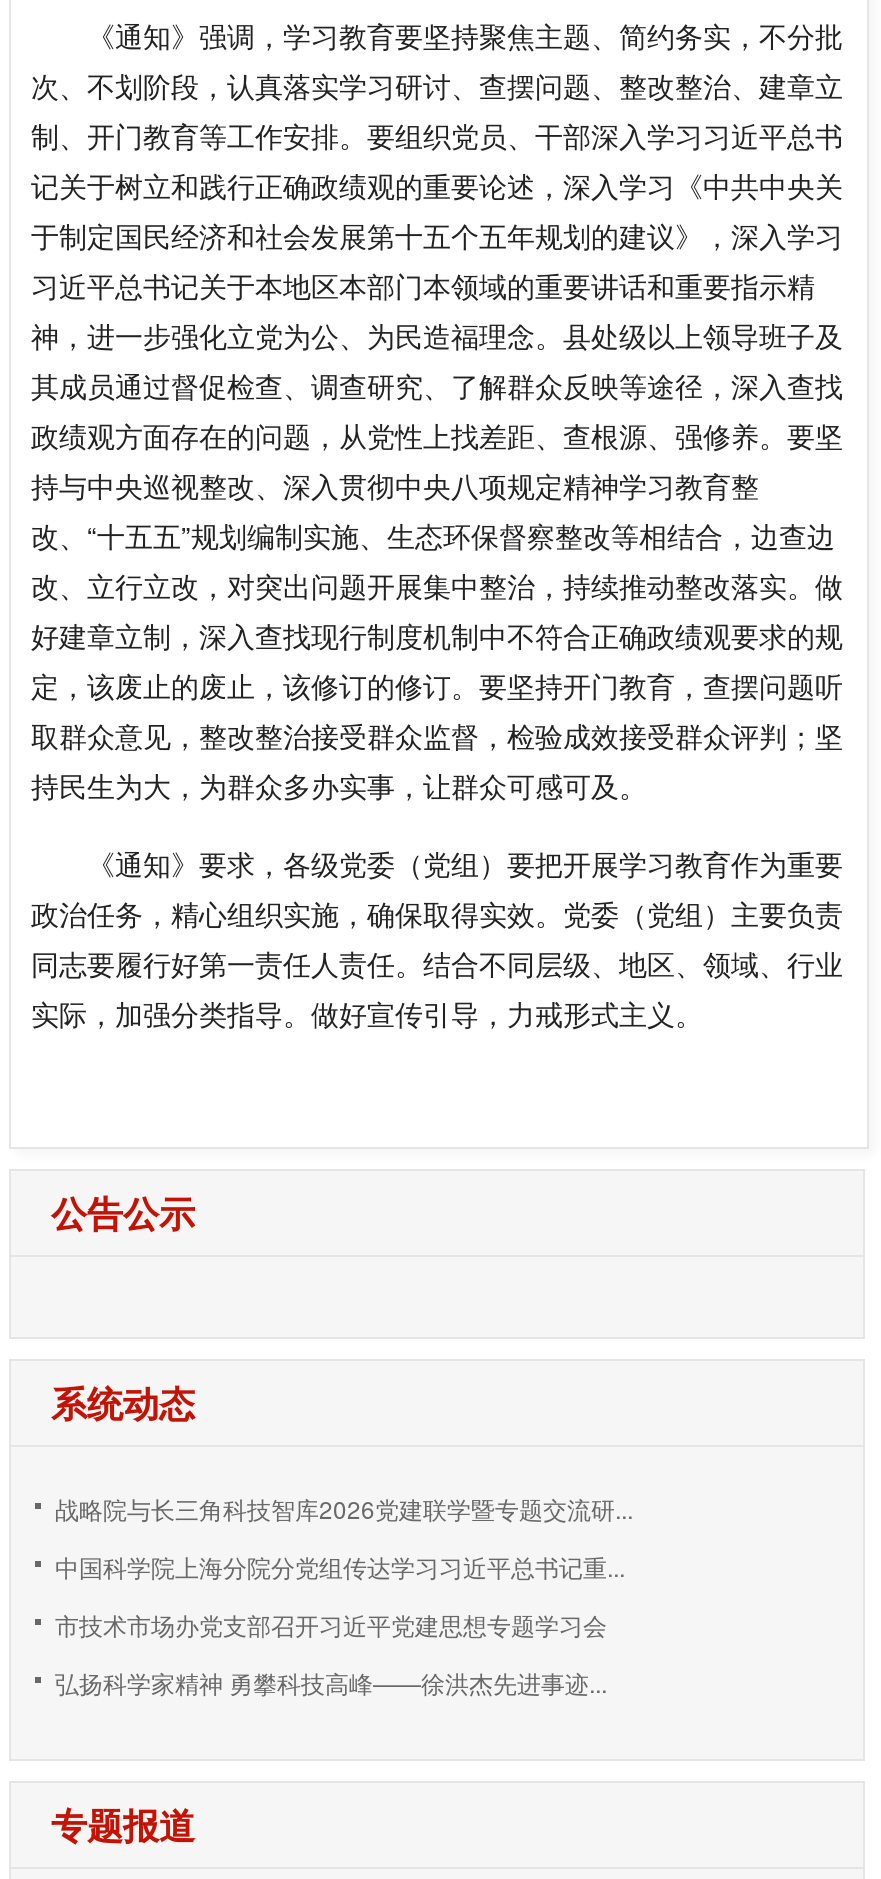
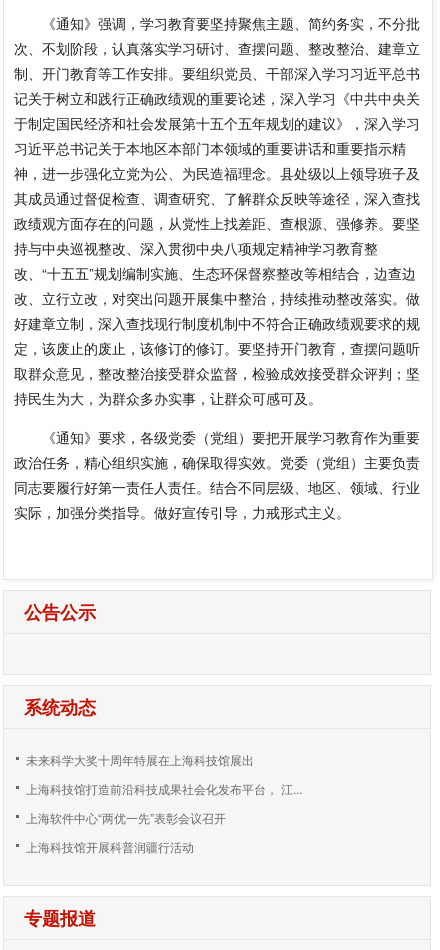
- 战略院与长三角科技智库2026党建联学暨专题交流研...
+ 未来科学大奖十周年特展在上海科技馆展出

- 中国科学院上海分院分党组传达学习习近平总书记重...
+ 上海科技馆打造前沿科技成果社会化发布平台， 江...

- 市技术市场办党支部召开习近平党建思想专题学习会
+ 上海软件中心“两优一先”表彰会议召开

- 弘扬科学家精神 勇攀科技高峰——徐洪杰先进事迹...
+ 上海科技馆开展科普润疆行活动
